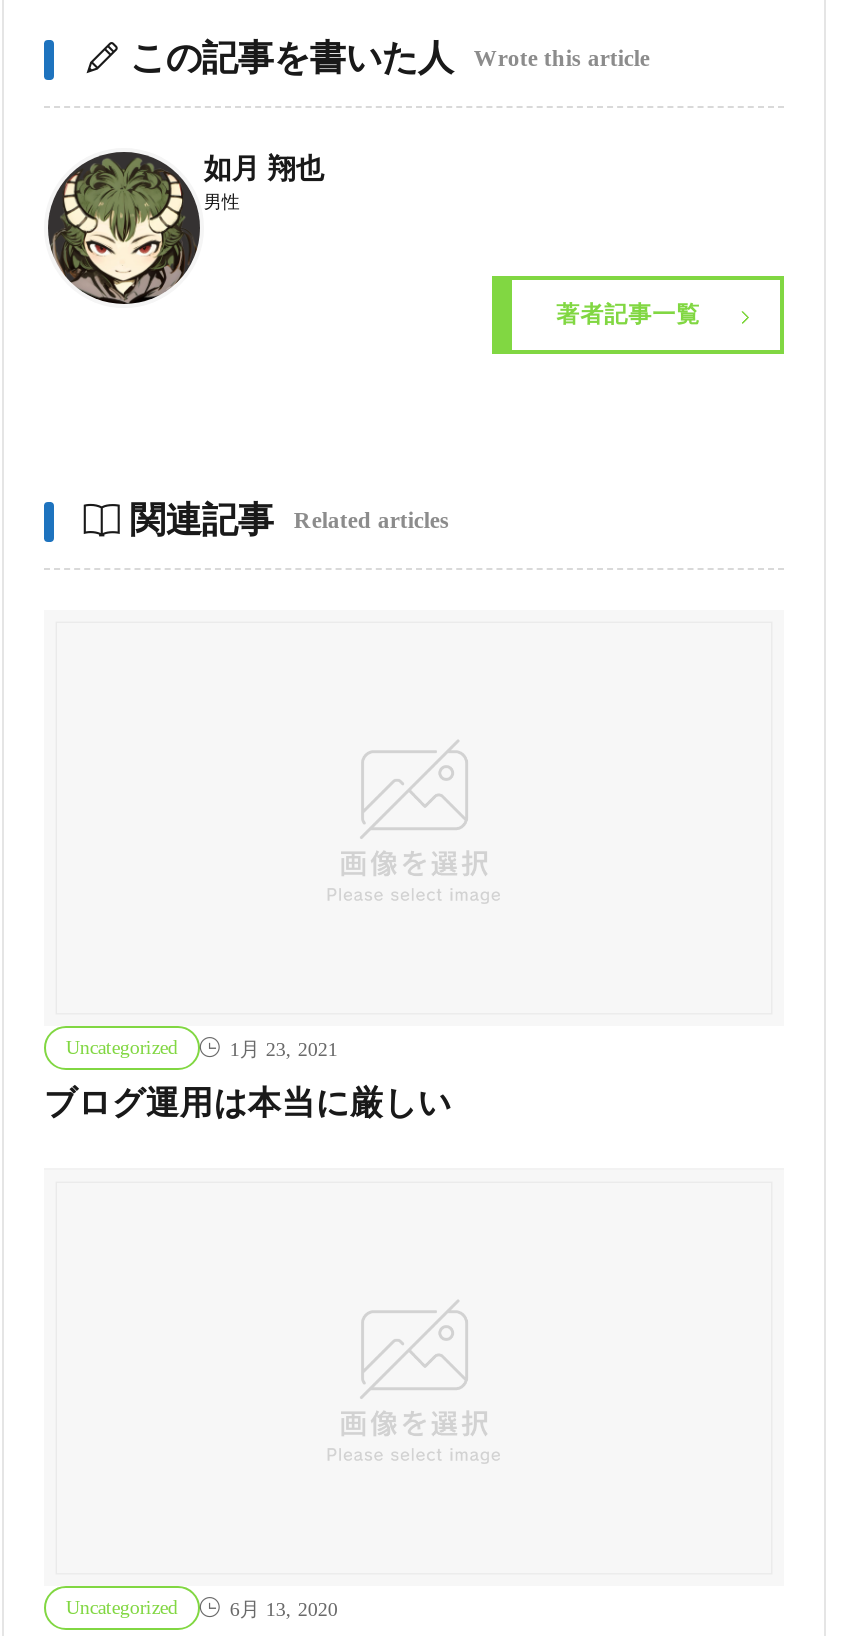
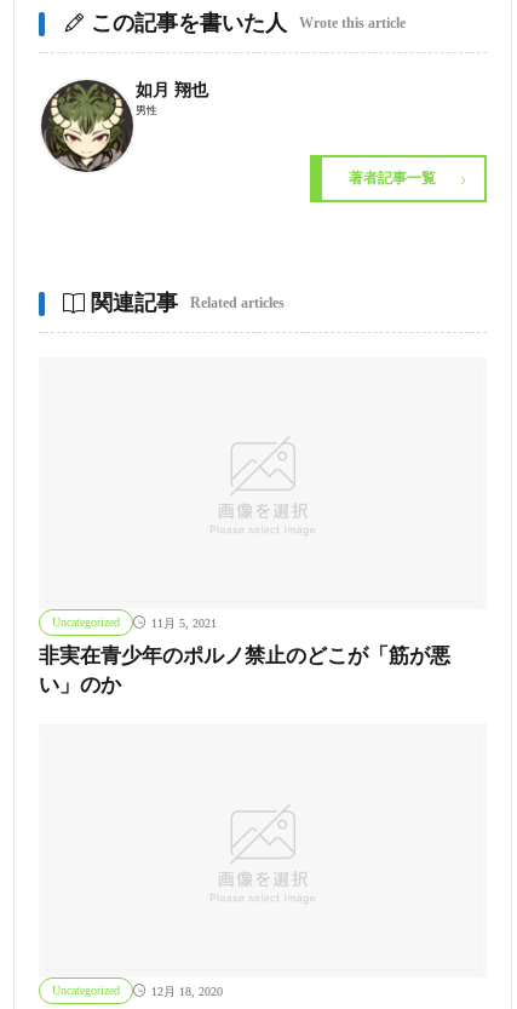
- 1月 23, 2021
+ 11月 5, 2021

- ブログ運用は本当に厳しい
+ 非実在青少年のポルノ禁止のどこが「筋が悪
+ い」のか

- 6月 13, 2020
+ 12月 18, 2020
